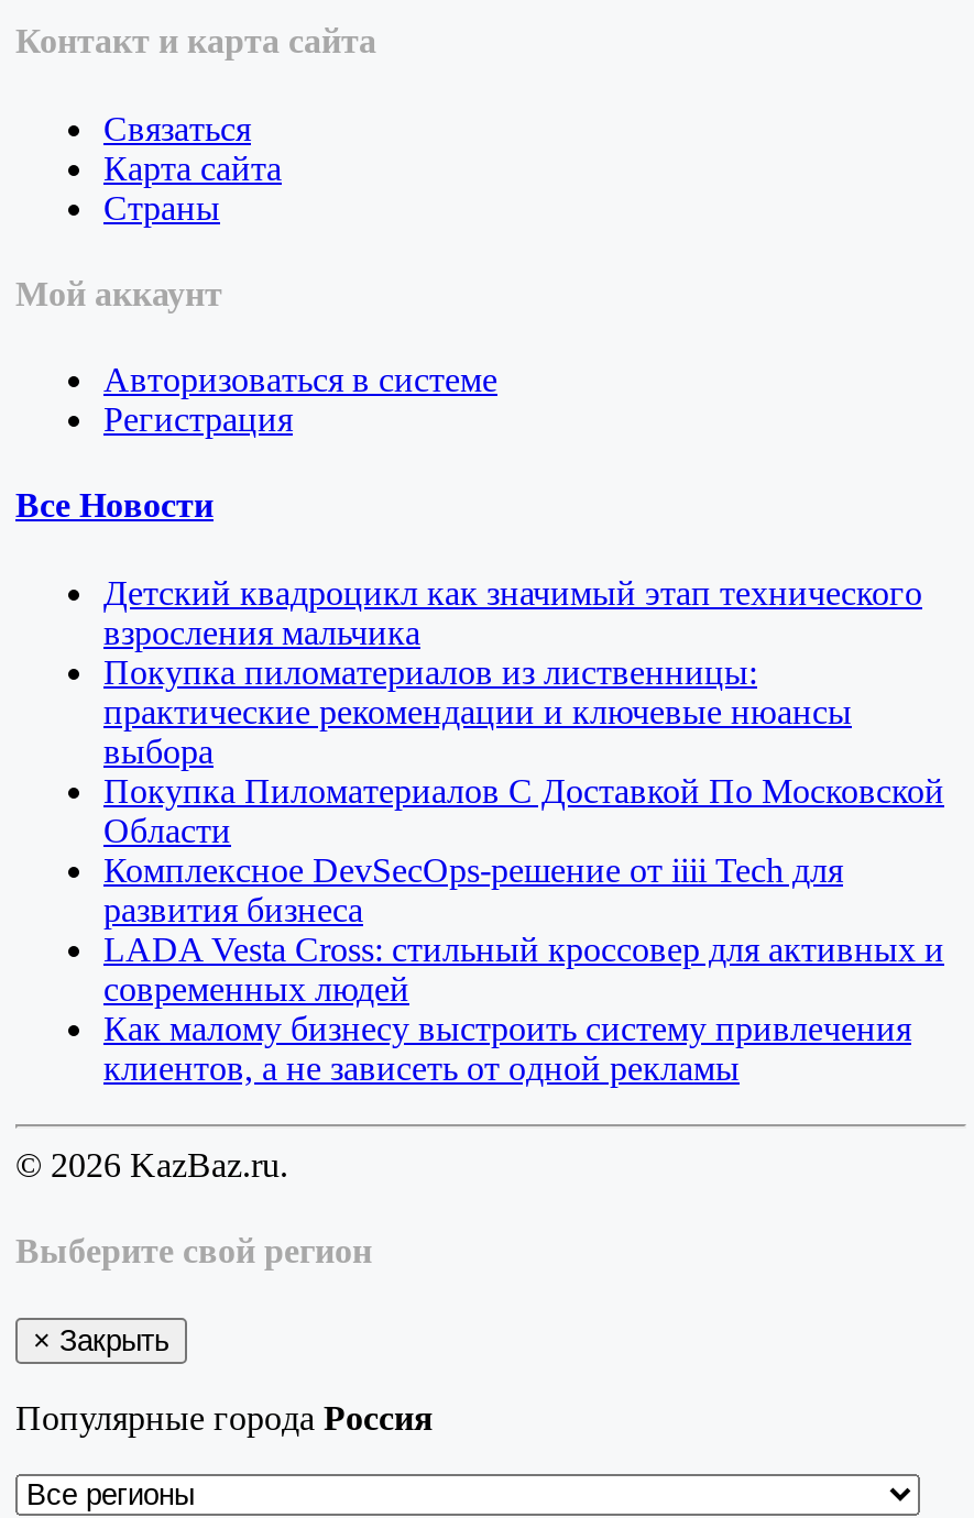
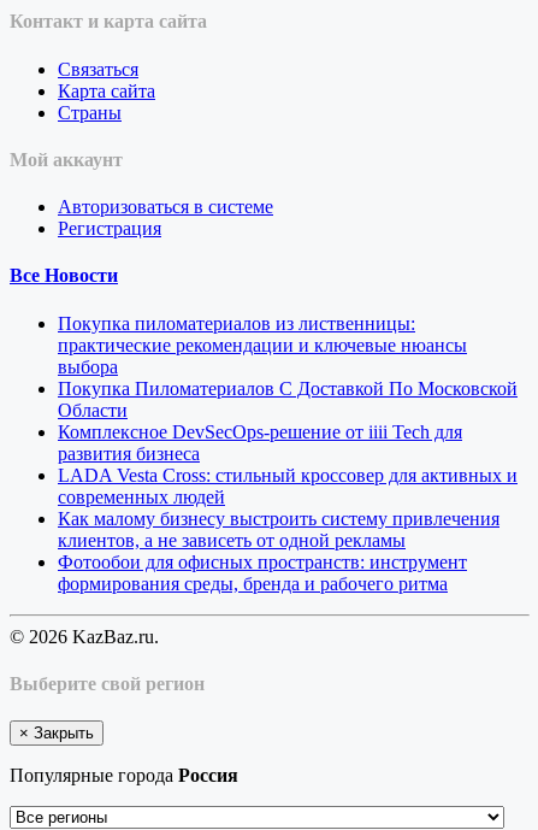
- Детский квадроцикл как значимый этап технического
- взросления мальчика

moved up: Покупка пиломатериалов из лиственницы: | практические рекомендации и ключевые нюансы | выбора | ... | Как малому бизнесу выстроить систему привлечения | клиентов, а не зависеть от одной рекламы

+ Фотообои для офисных пространств: инструмент
+ формирования среды, бренда и рабочего ритма
